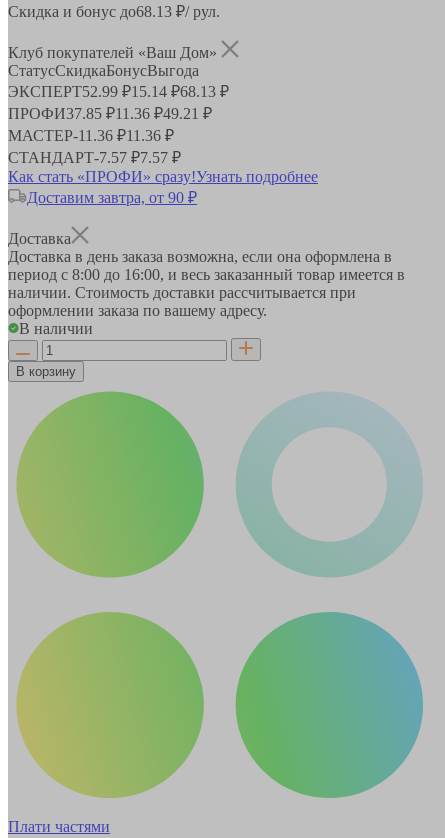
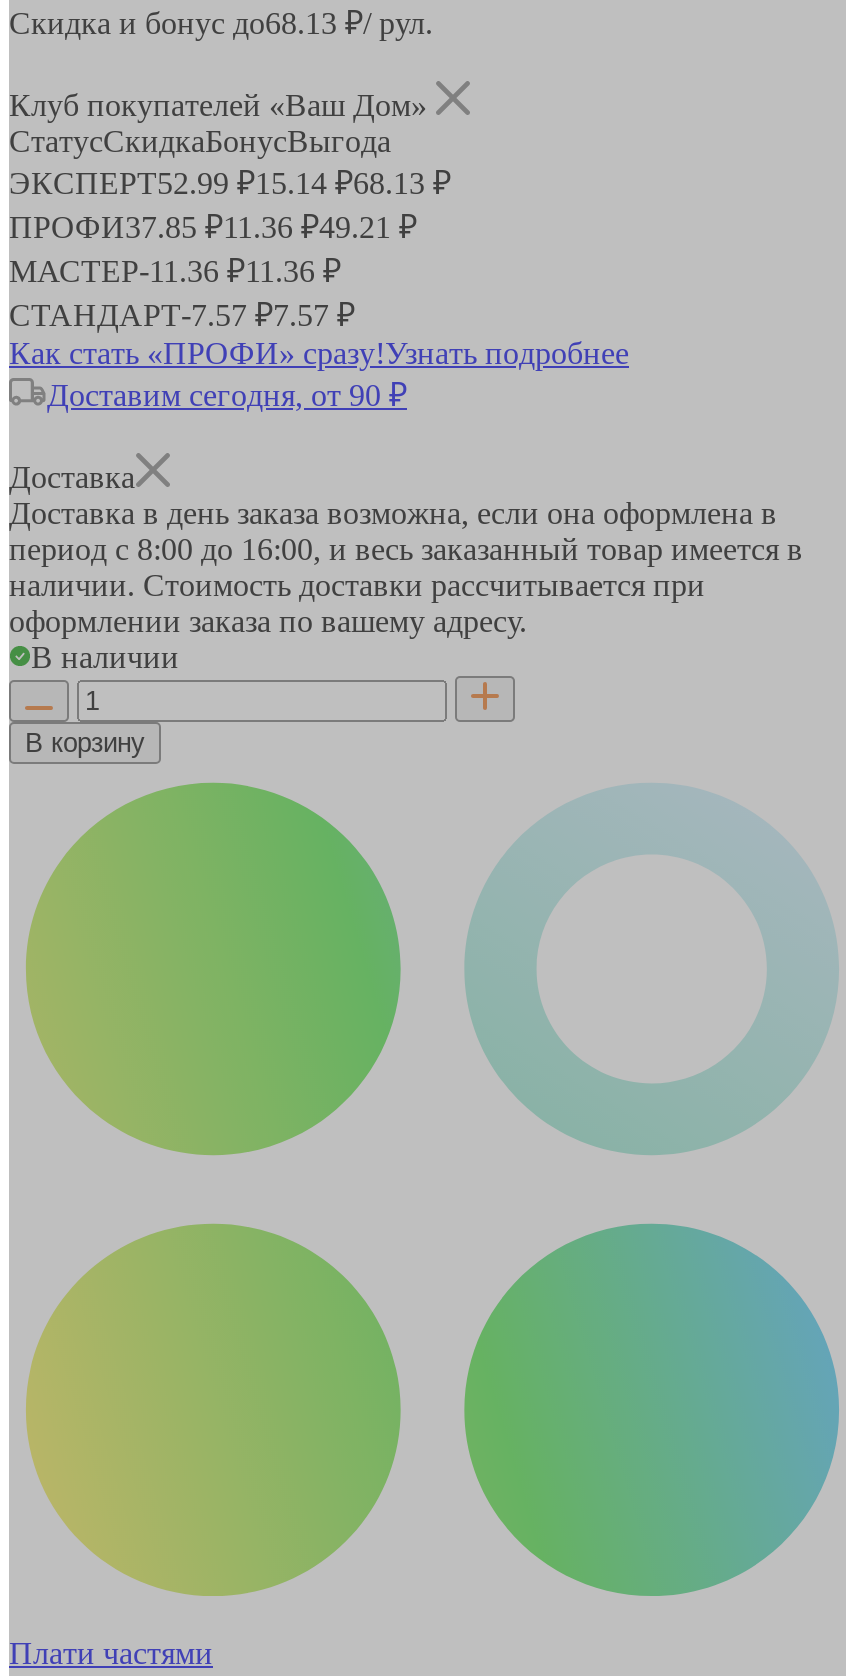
- Доставим завтра, от 90 ₽
+ Доставим сегодня, от 90 ₽
